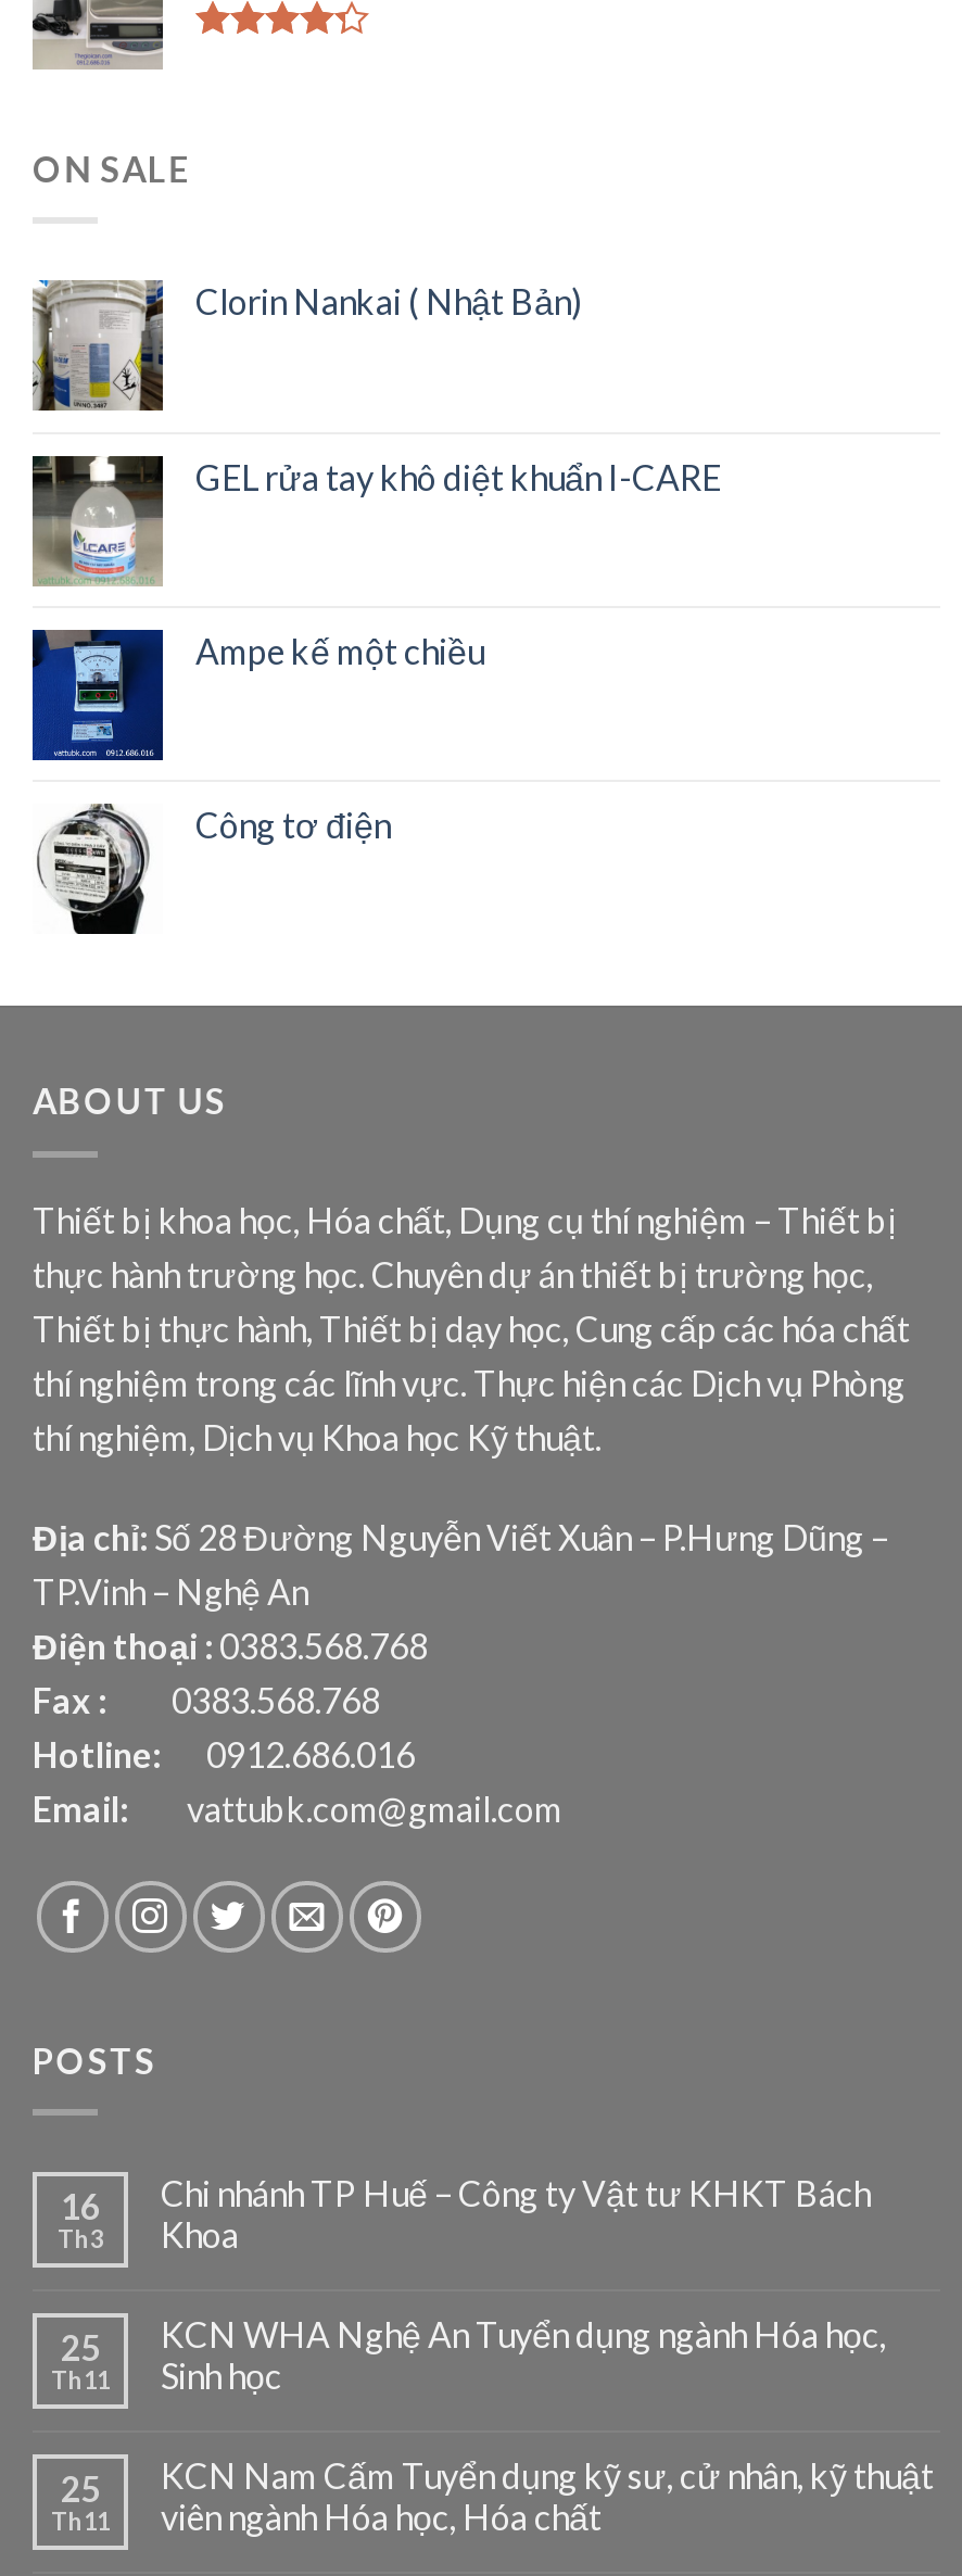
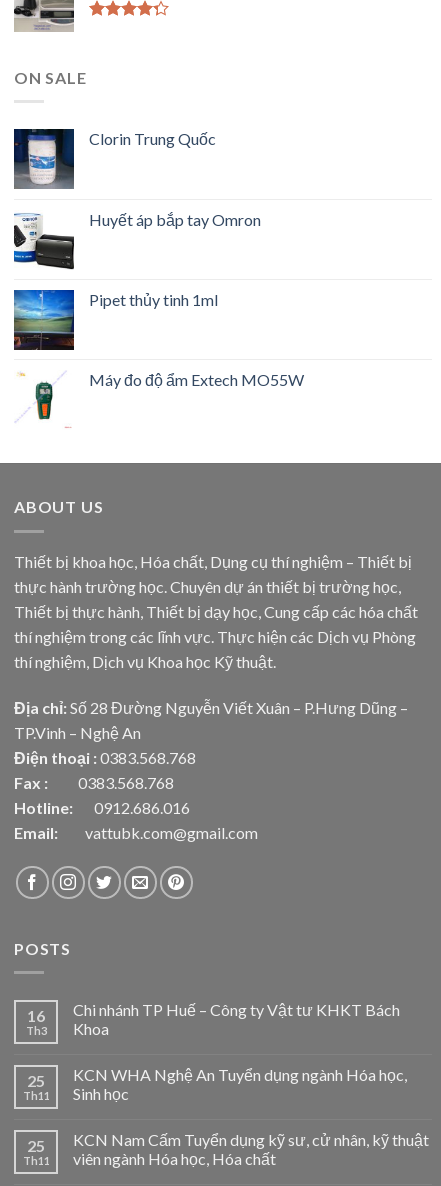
- [image]
- Clorin Nankai ( Nhật Bản)
+ [image]
+ Clorin Trung Quốc

- [image]
- GEL rửa tay khô diệt khuẩn I-CARE
+ [image]
+ Huyết áp bắp tay Omron

- [image]
- Ampe kế một chiều
+ [image]
+ Pipet thủy tinh 1ml

- [image]
- Công tơ điện
+ [image]
+ Máy đo độ ẩm Extech MO55W
